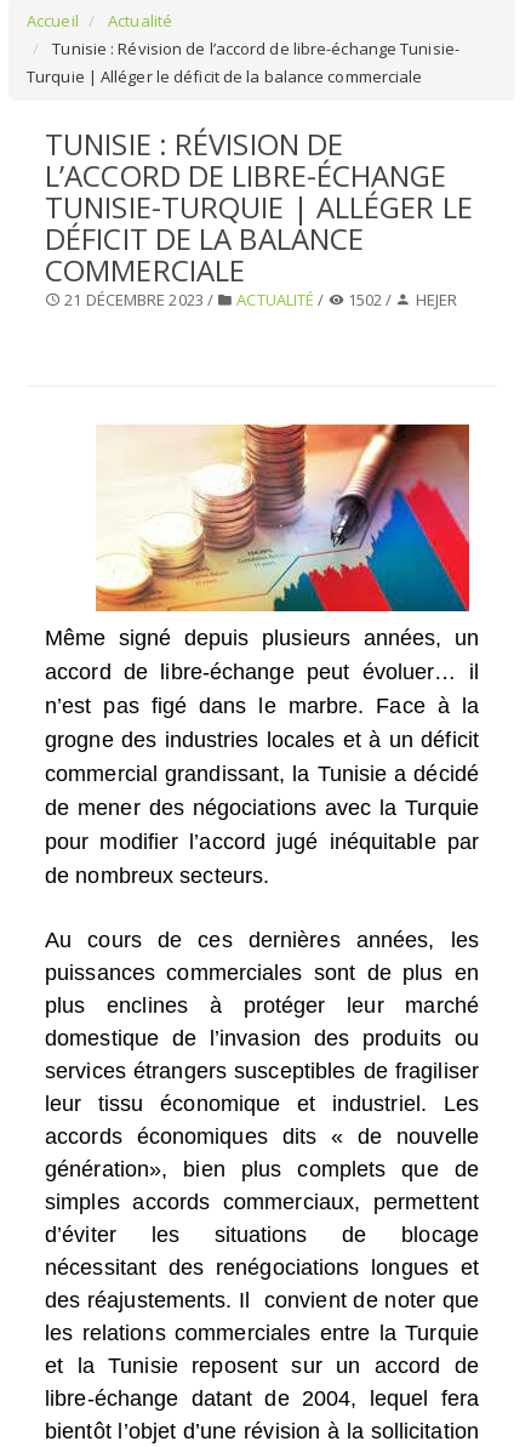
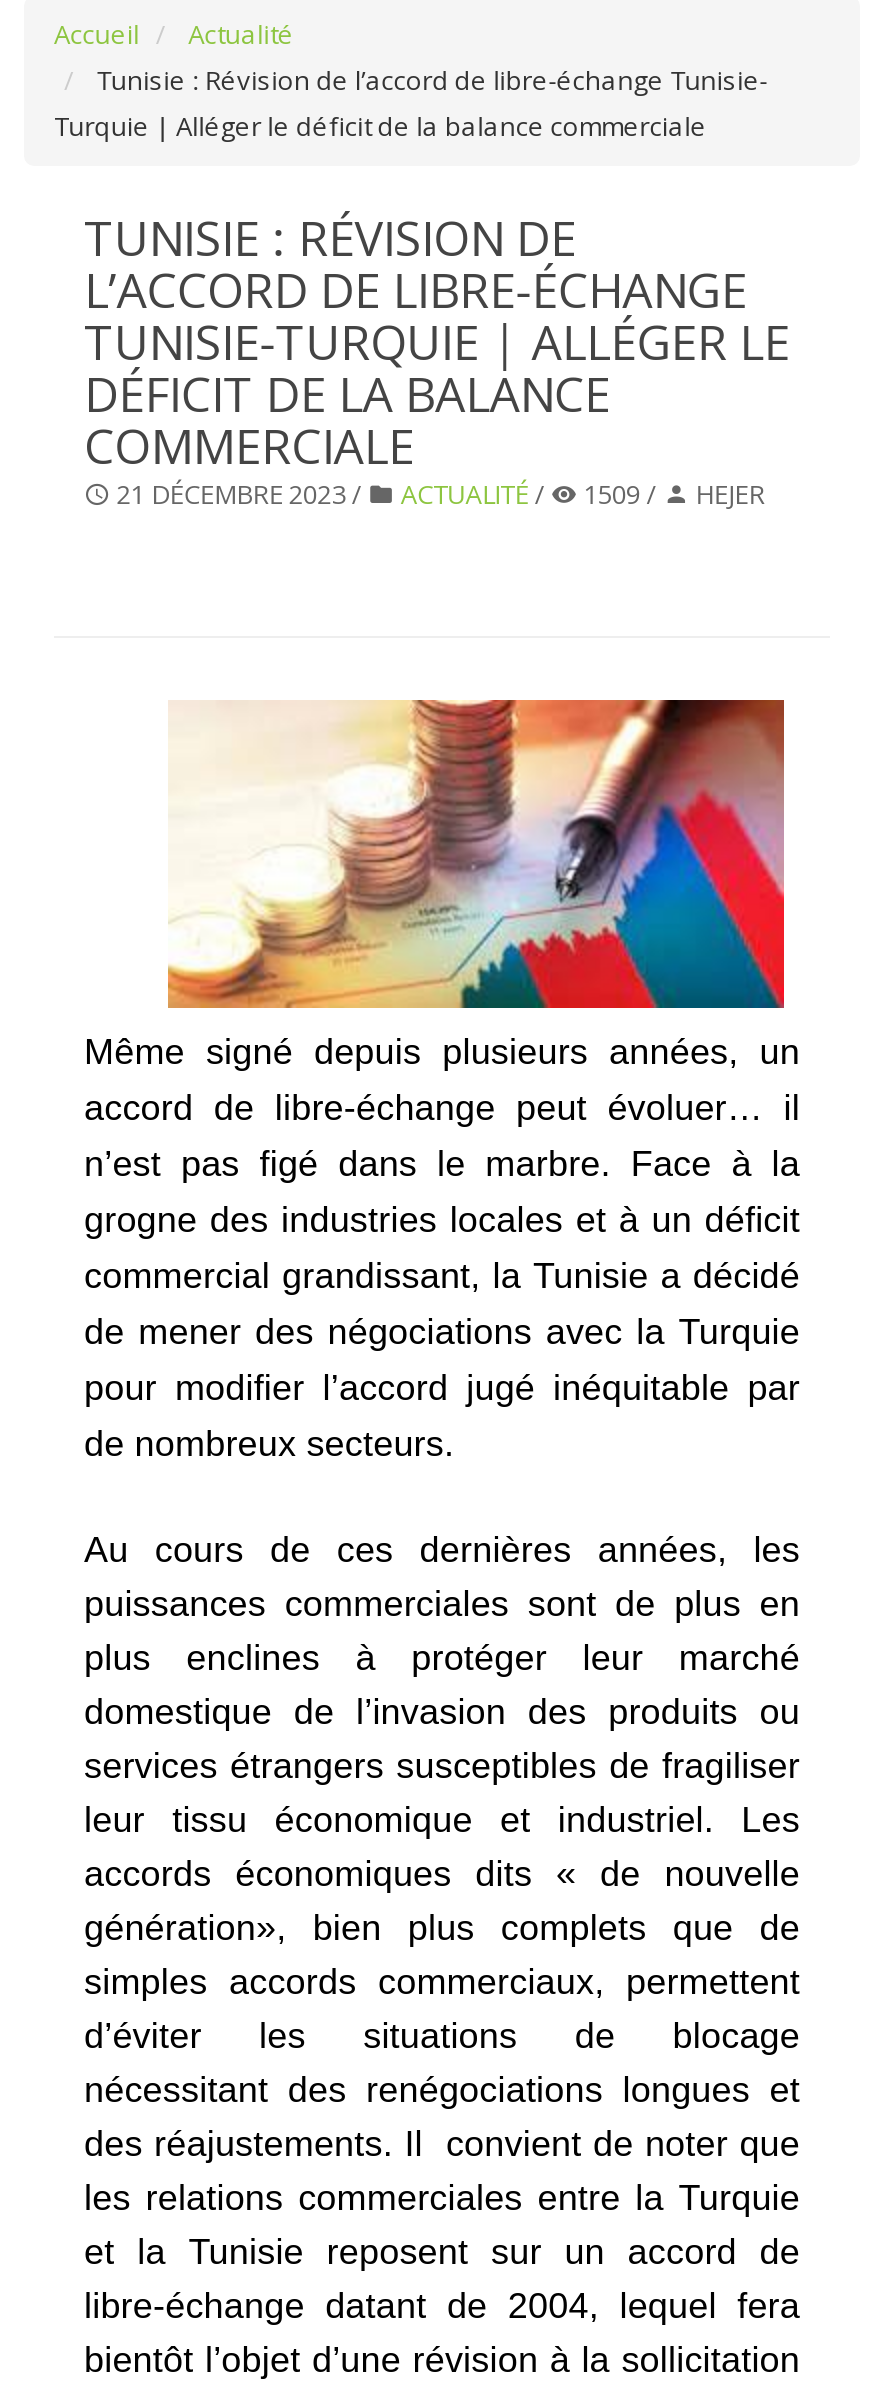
- 21 DÉCEMBRE 2023 / ACTUALITÉ / 1502 / HEJER
+ 21 DÉCEMBRE 2023 / ACTUALITÉ / 1509 / HEJER
